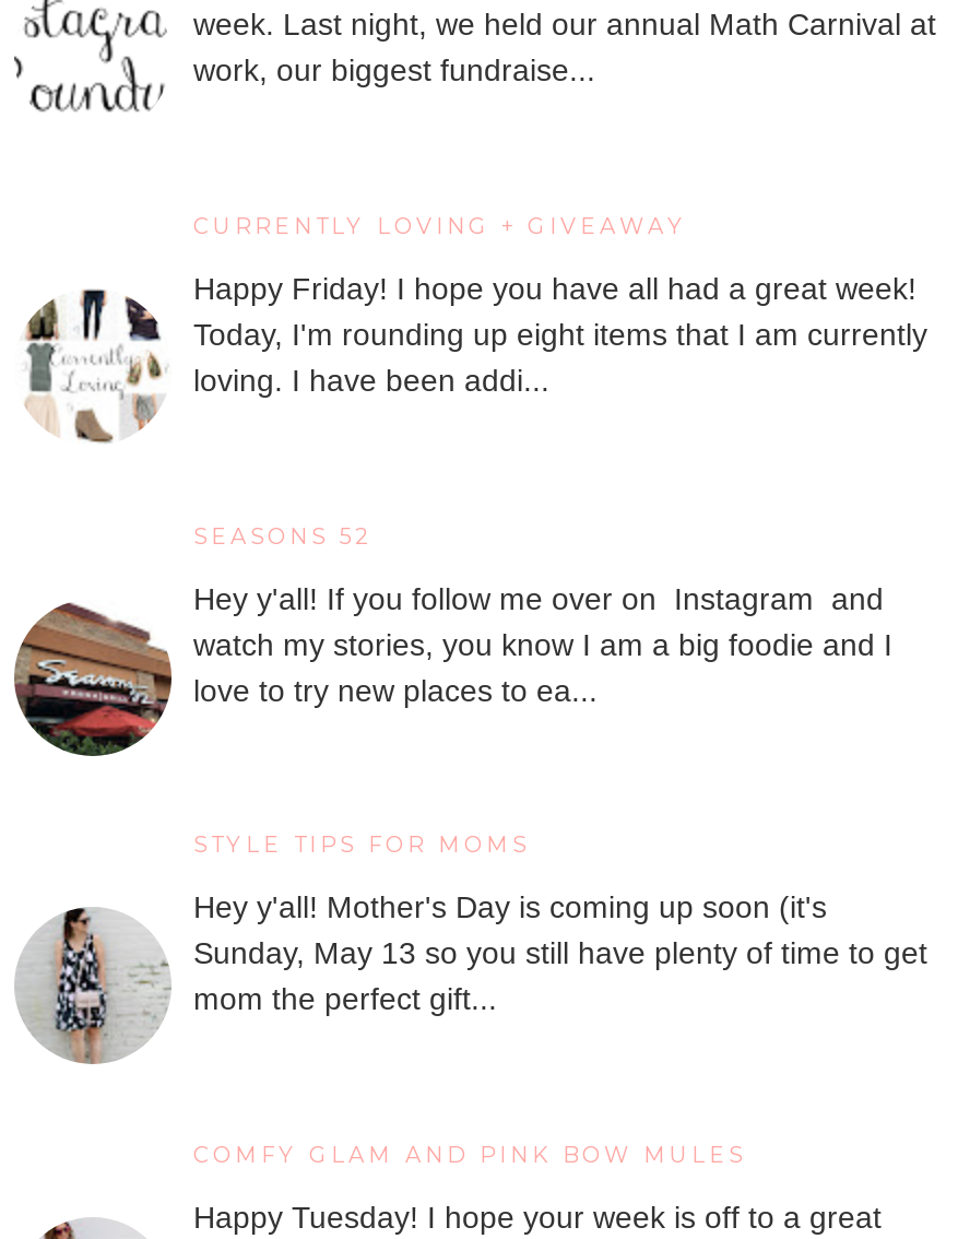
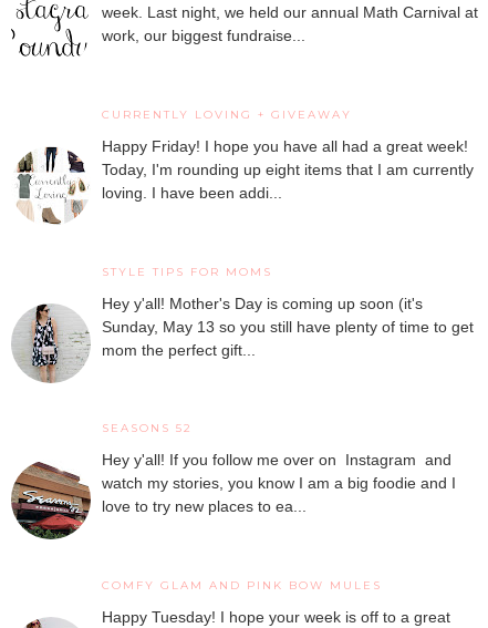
moved down: [image] | SEASONS 52 | Hey y'all! If you follow me over on Instagram and | watch my stories, you know I am a big foodie and I | love to try new places to ea...

moved up: [image] | STYLE TIPS FOR MOMS | Hey y'all! Mother's Day is coming up soon (it's | Sunday, May 13 so you still have plenty of time to get | mom the perfect gift...
